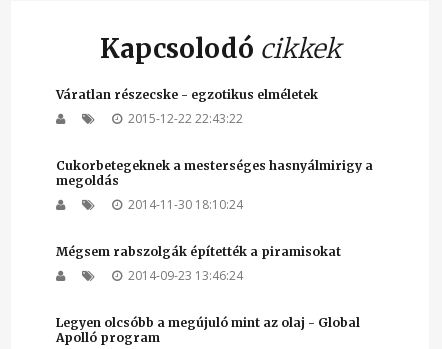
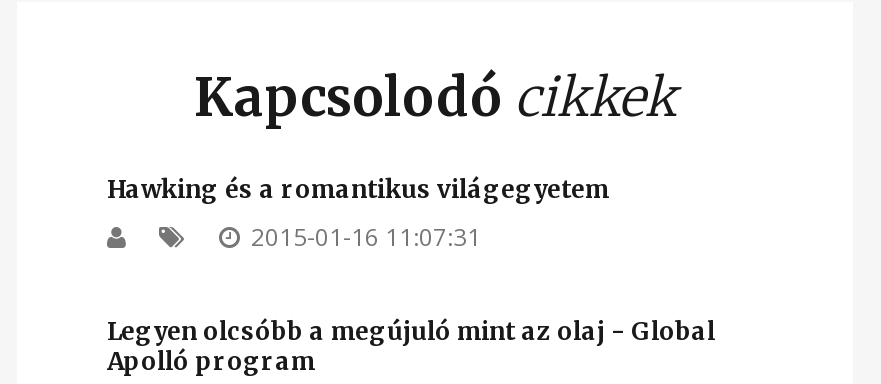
- Váratlan részecske - egzotikus elméletek
- 2015-12-22 22:43:22
- Cukorbetegeknek a mesterséges hasnyálmirigy a
- megoldás
- 2014-11-30 18:10:24
- Mégsem rabszolgák építették a piramisokat
- 2014-09-23 13:46:24
+ Hawking és a romantikus világegyetem
+ 2015-01-16 11:07:31
